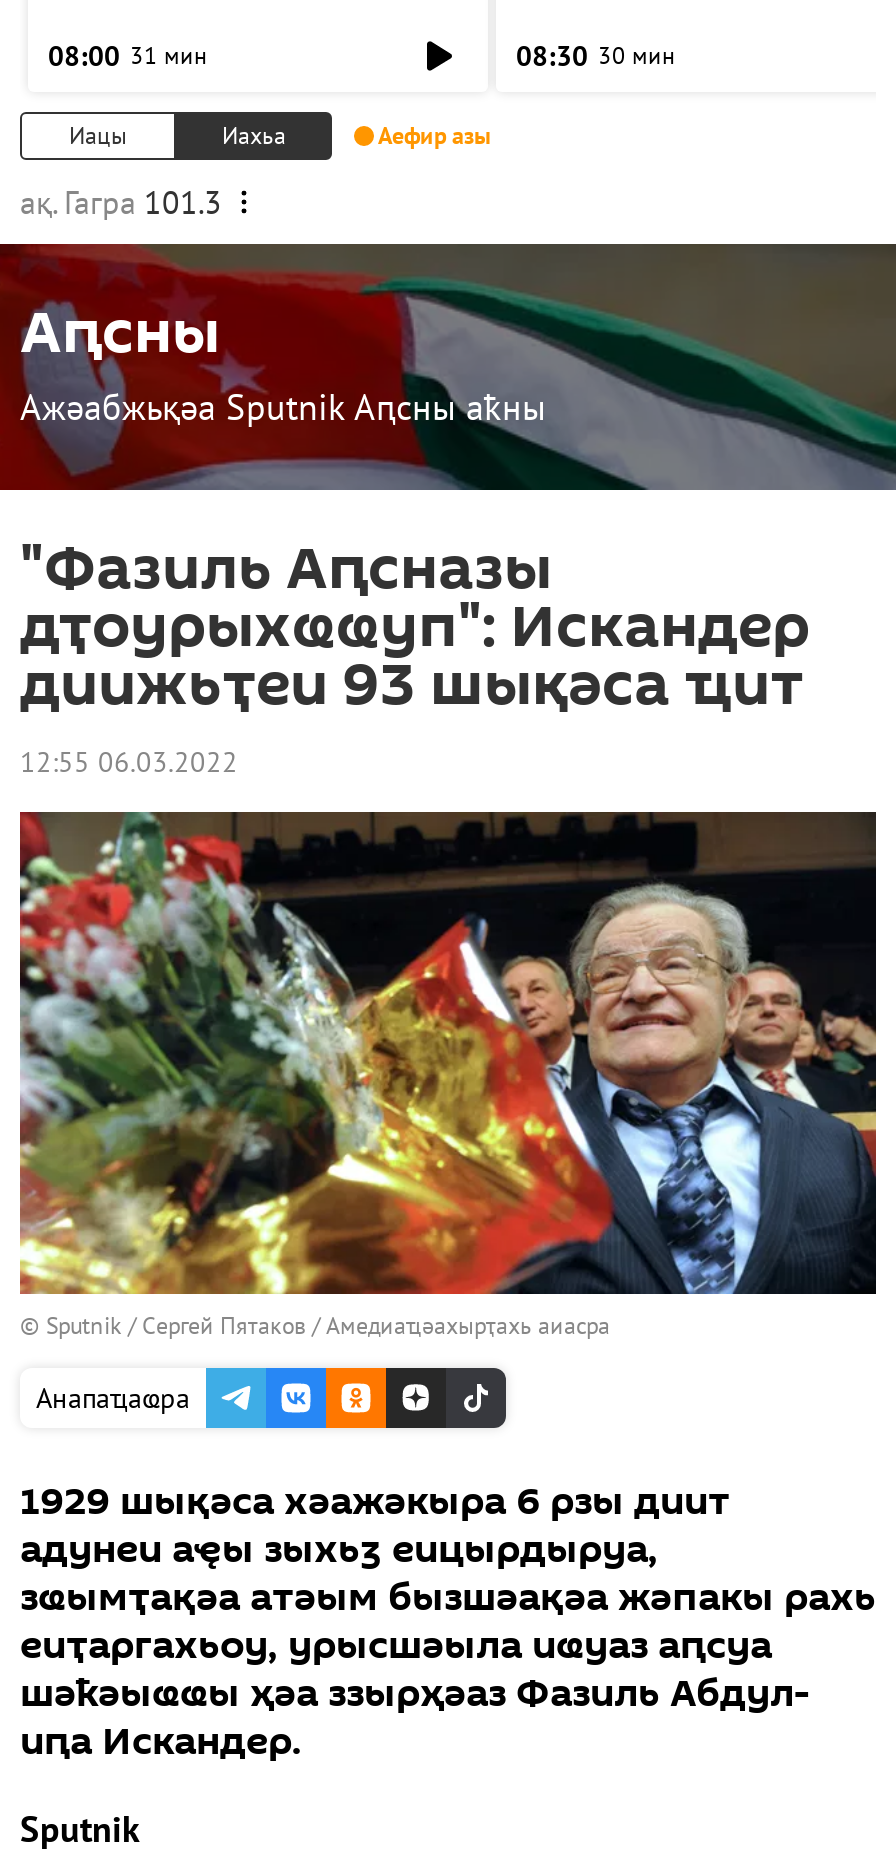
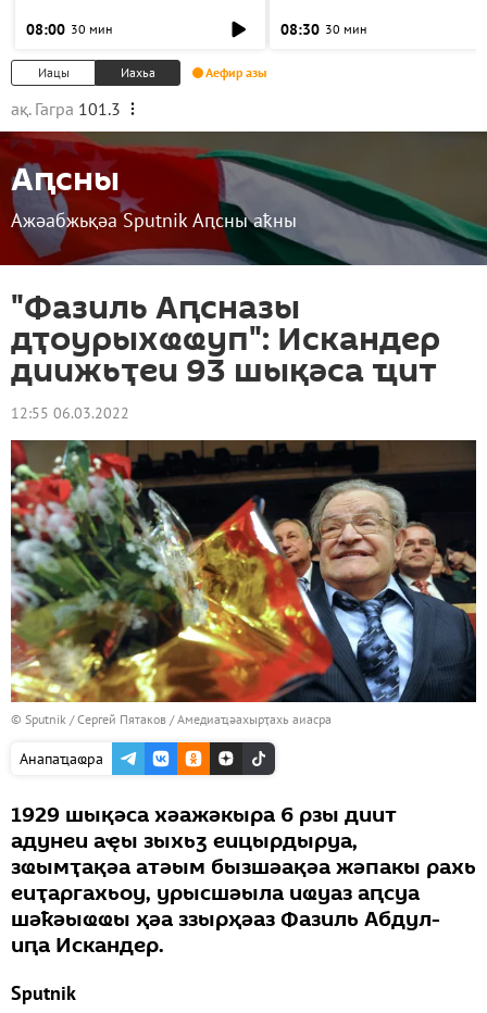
- 08:00 31 мин
+ 08:00 30 мин
